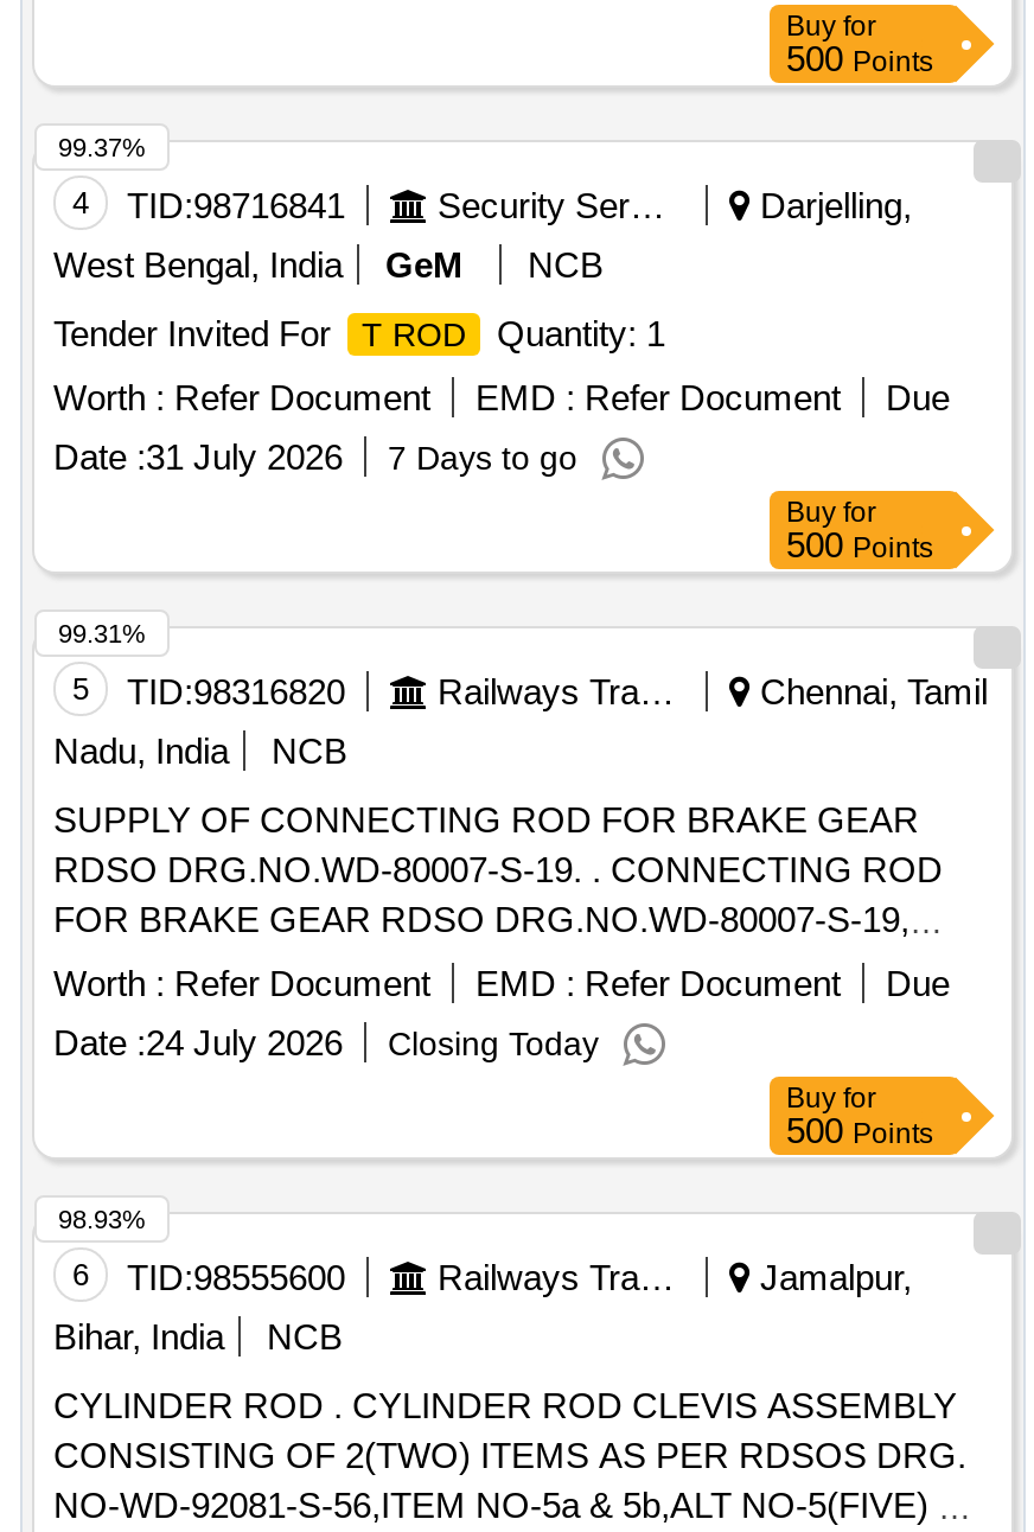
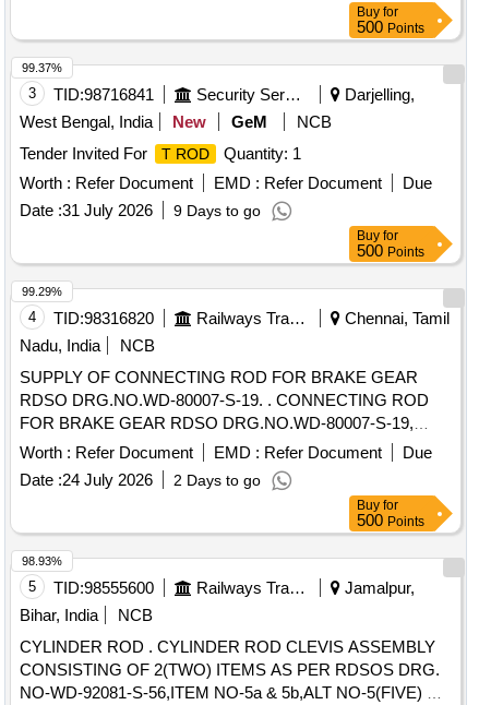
- 4 TID:98716841
+ 3 TID:98716841

+ New

- Date : 31 July 2026 7 Days to go
+ Date : 31 July 2026 9 Days to go

- 99.31%
+ 99.29%

- 5 TID:98316820
+ 4 TID:98316820

- Closing Today
+ 2 Days to go

- 6 TID:98555600
+ 5 TID:98555600
